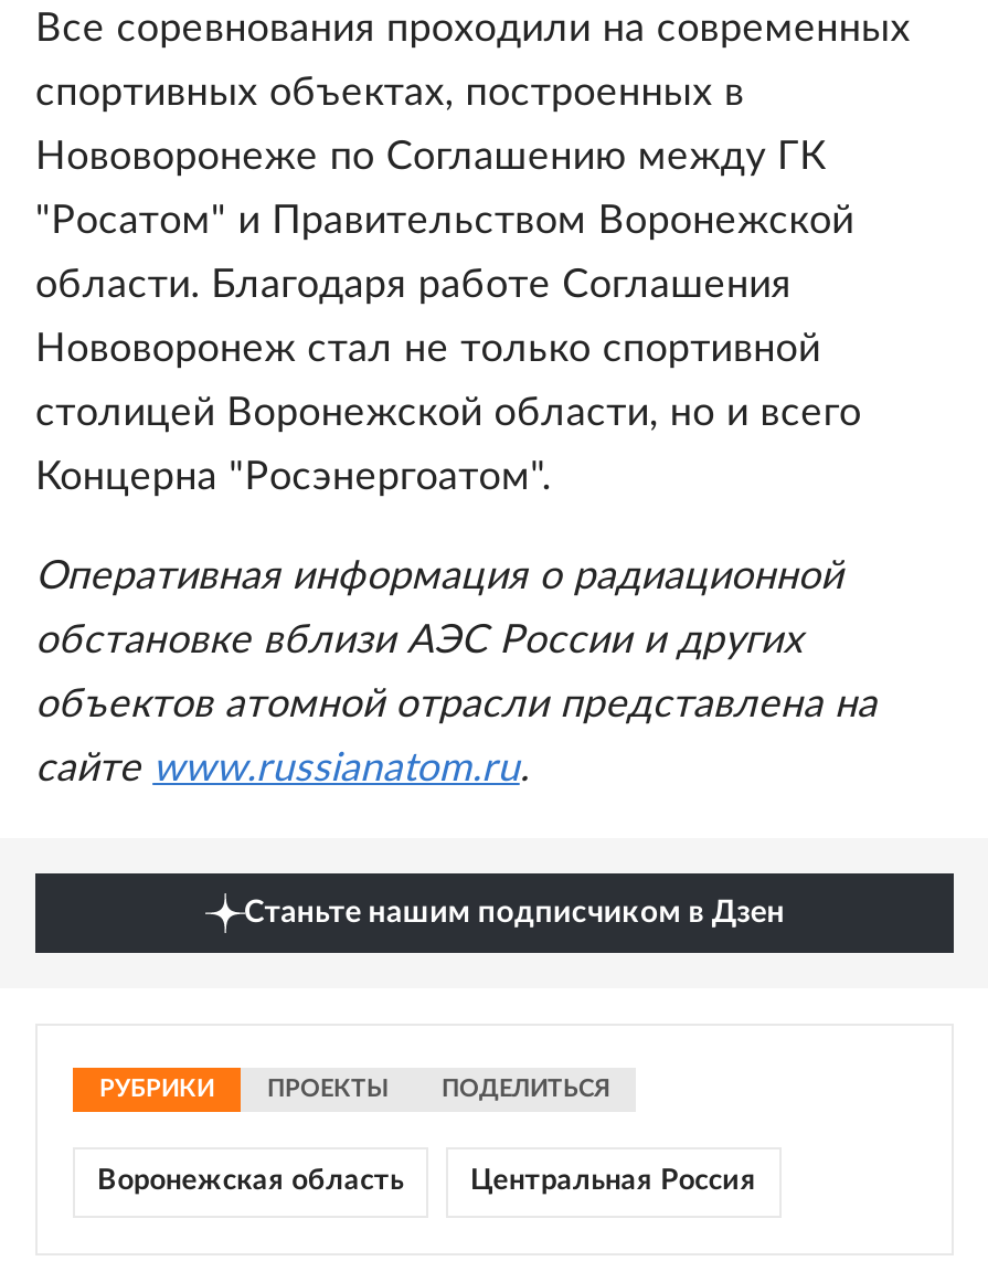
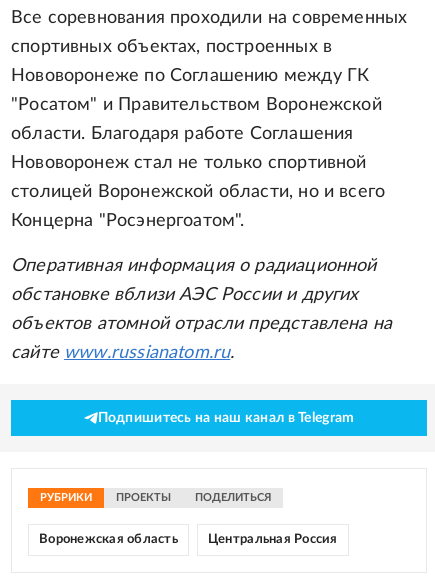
- Станьте нашим подписчиком в Дзен
+ Подпишитесь на наш канал в Telegram
